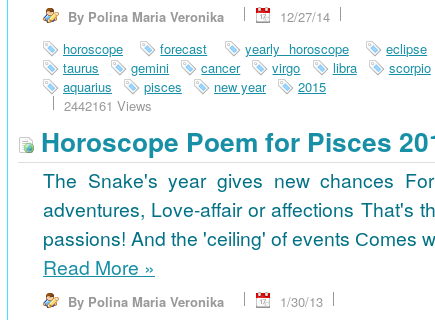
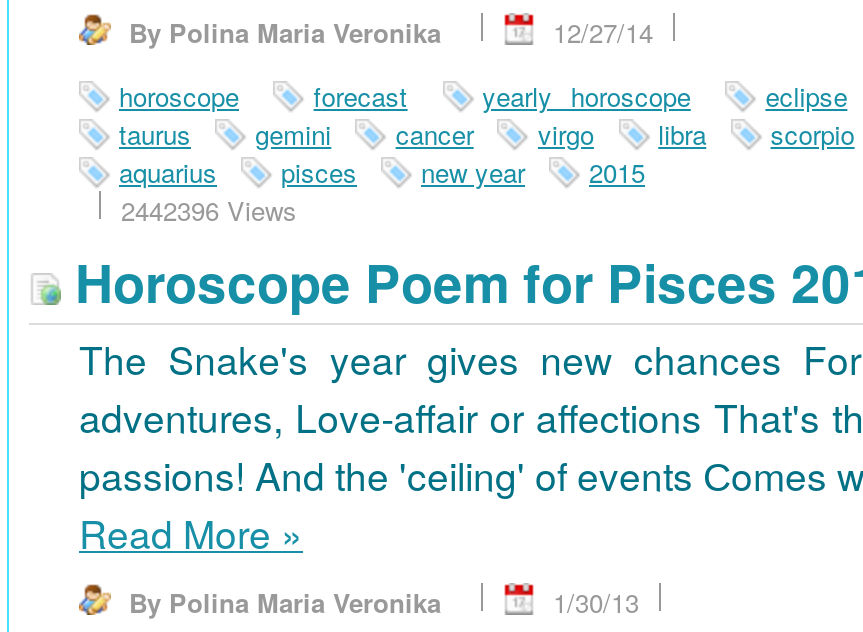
- 2442161 Views
+ 2442396 Views
